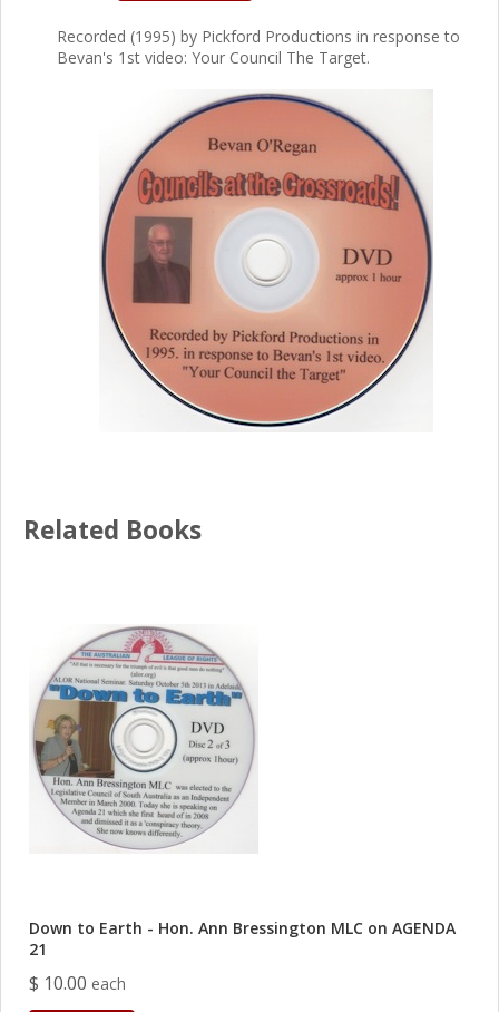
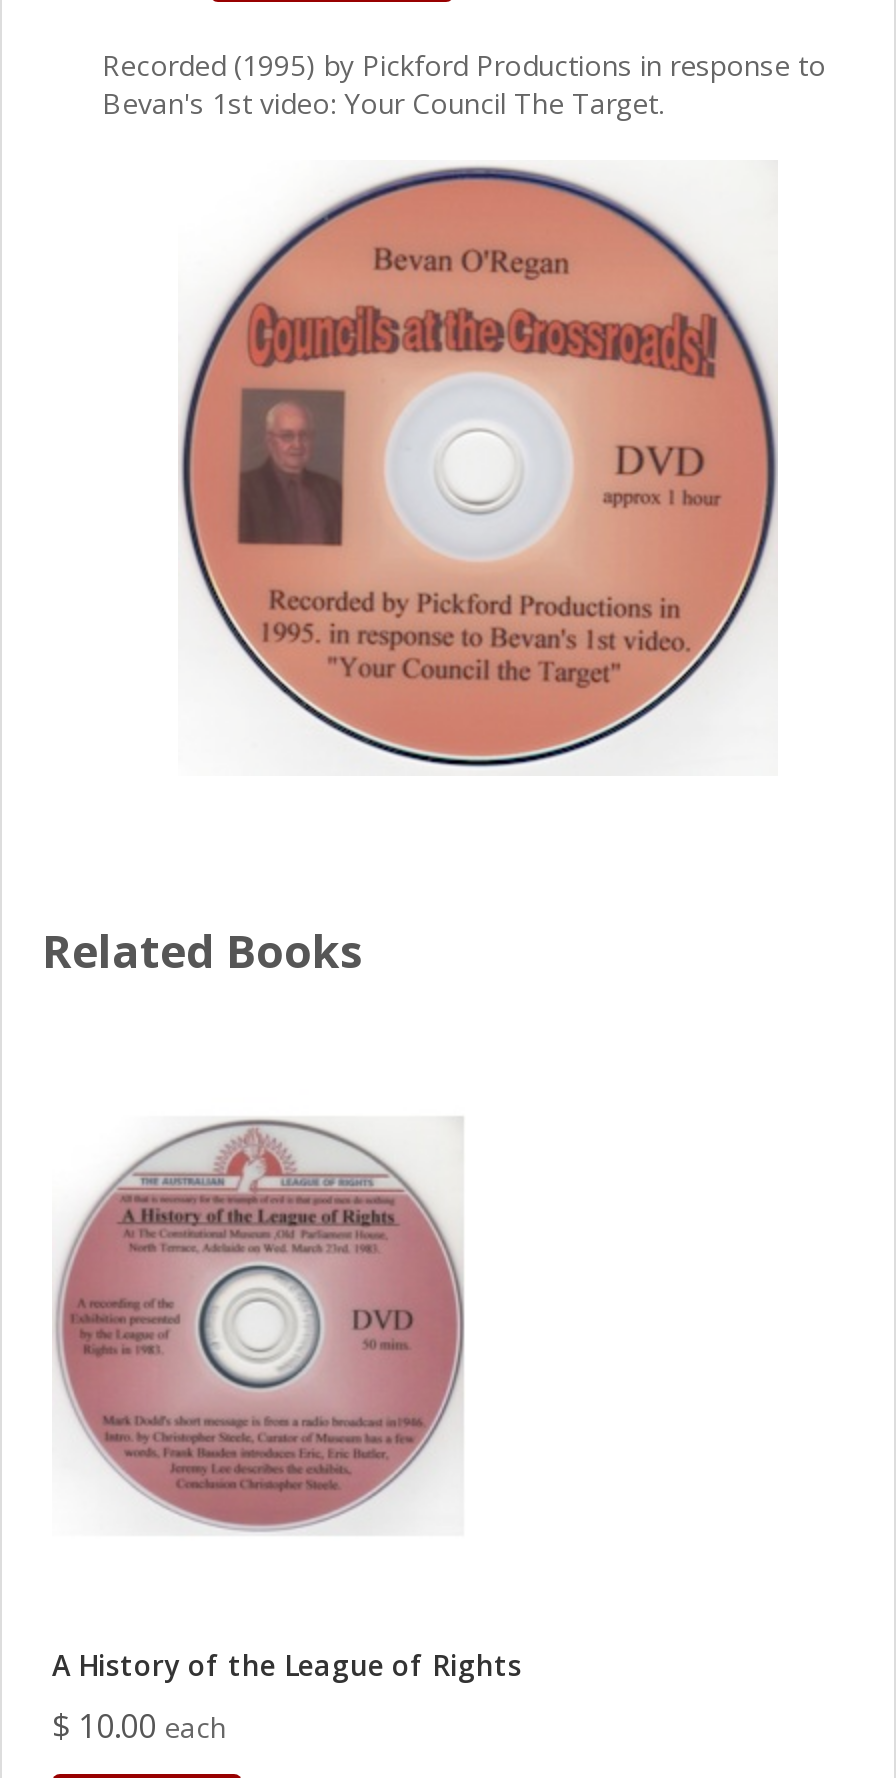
- [image]
+ [image]

- Down to Earth - Hon. Ann Bressington MLC on AGENDA
- 21
+ A History of the League of Rights
